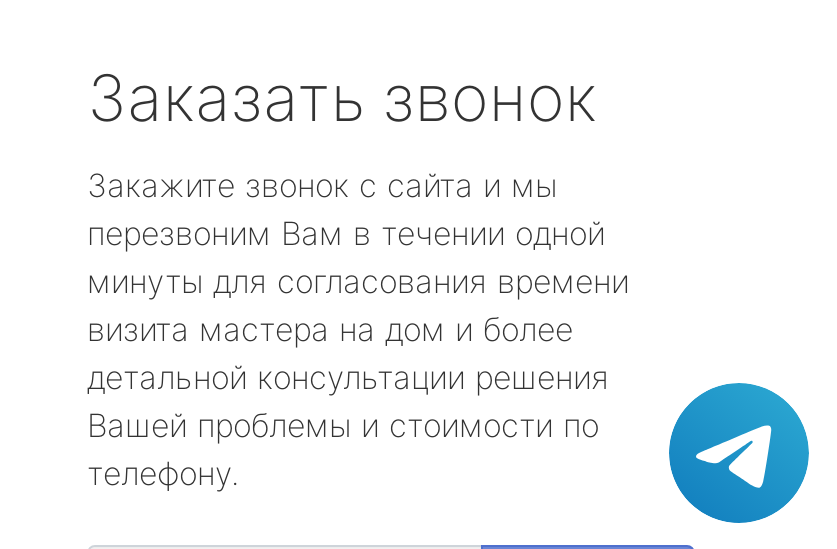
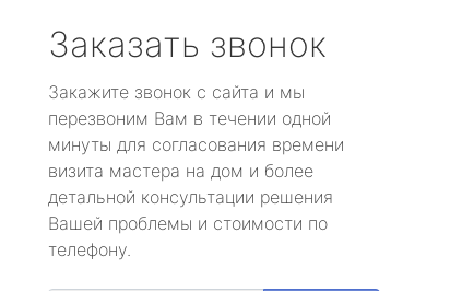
- [image]
